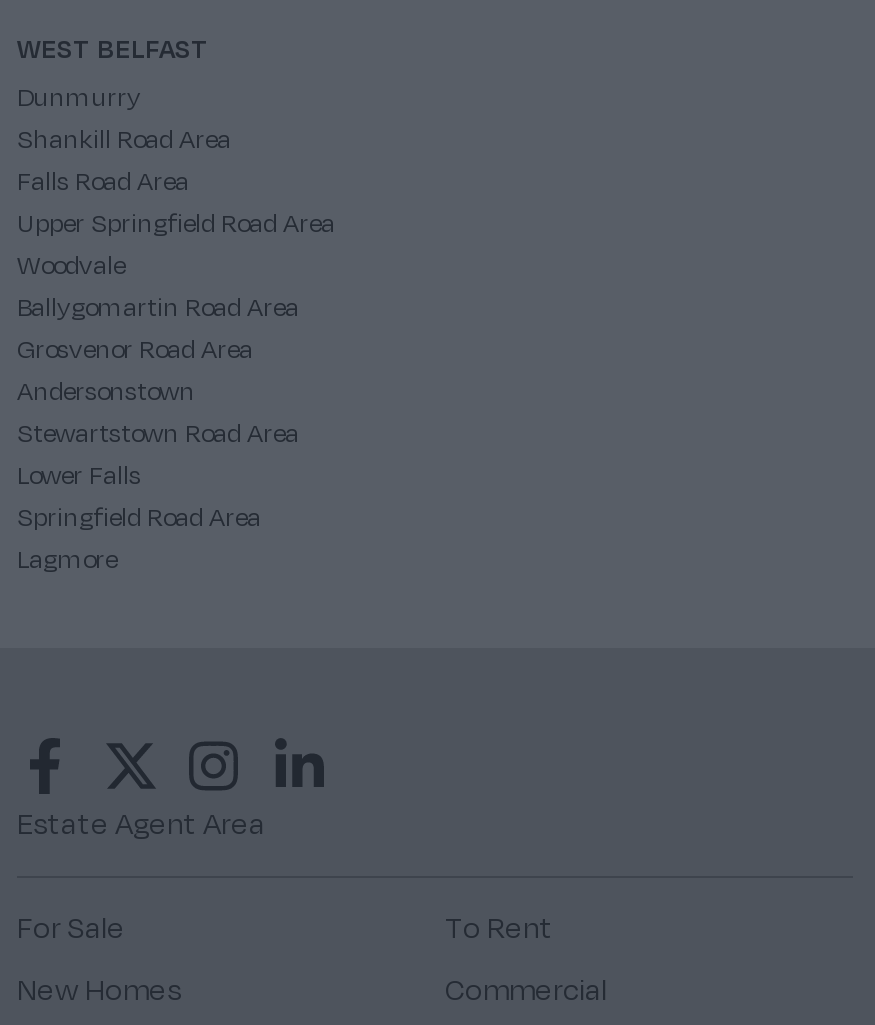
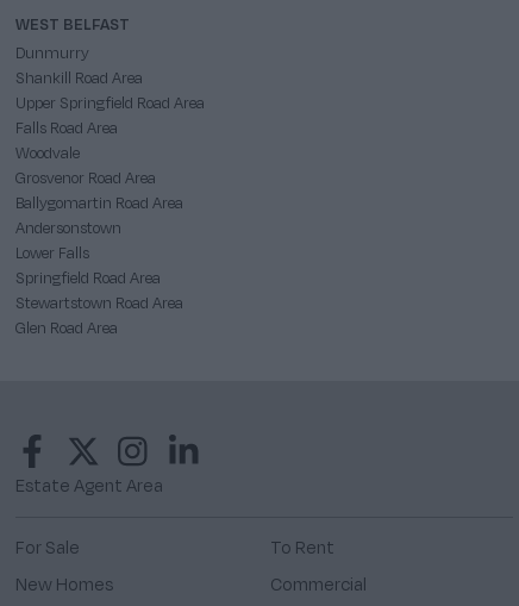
moved down: Falls Road Area

moved up: Upper Springfield Road Area

moved down: Ballygomartin Road Area

moved up: Grosvenor Road Area

moved down: Stewartstown Road Area

moved up: Lower Falls | Springfield Road Area

- Lagmore
+ Glen Road Area
